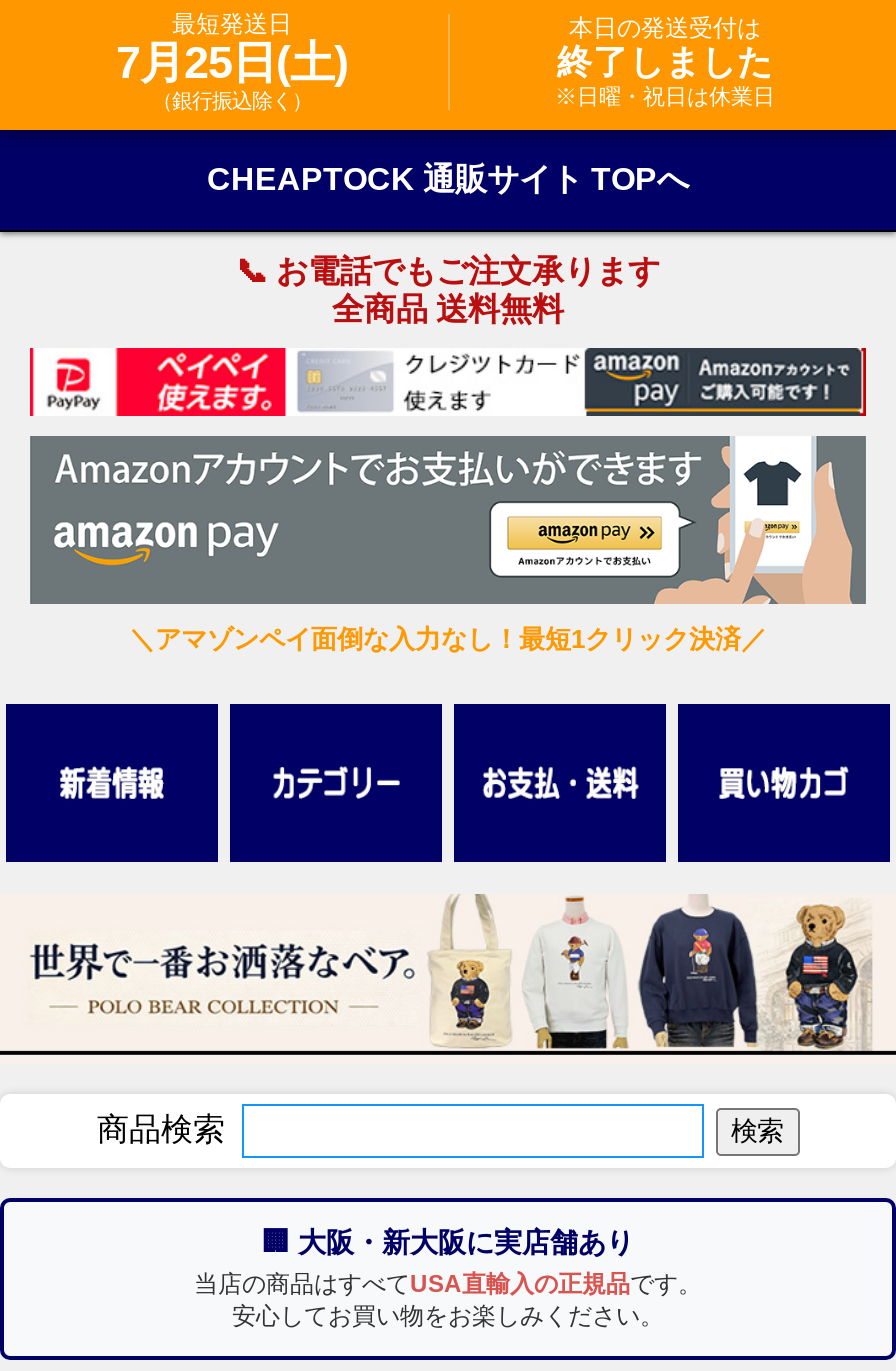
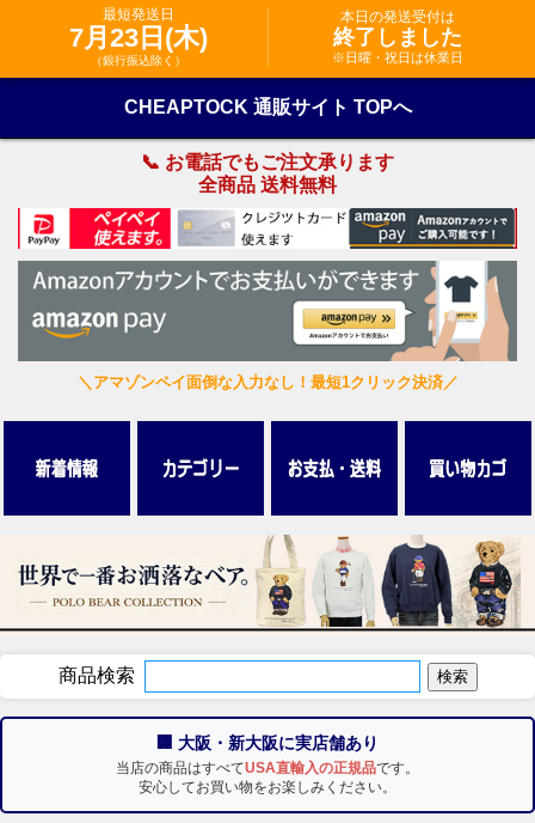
- 7月25日(土)
+ 7月23日(木)
